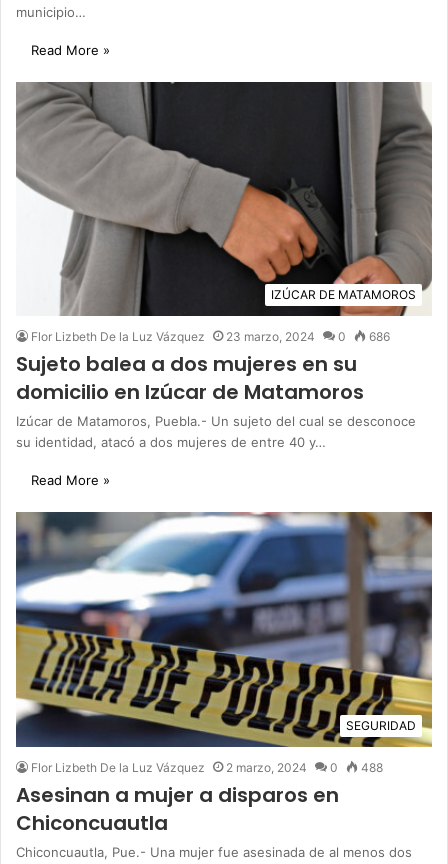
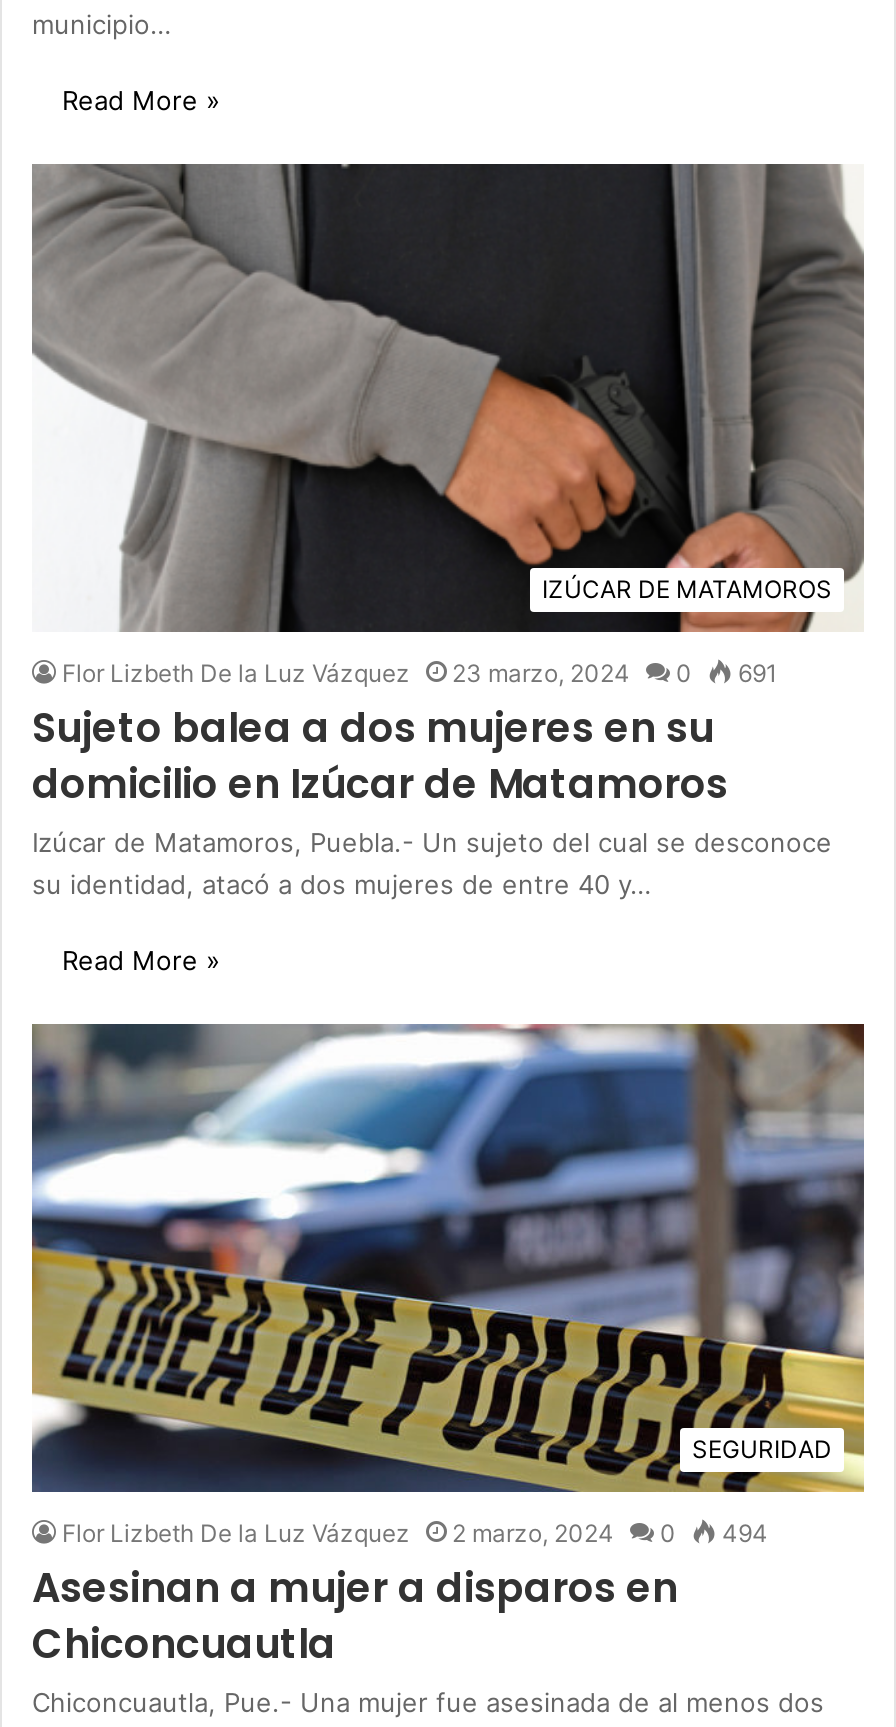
- Flor Lizbeth De la Luz Vázquez 23 marzo, 2024 0 686
+ Flor Lizbeth De la Luz Vázquez 23 marzo, 2024 0 691

- Flor Lizbeth De la Luz Vázquez 2 marzo, 2024 0 488
+ Flor Lizbeth De la Luz Vázquez 2 marzo, 2024 0 494
